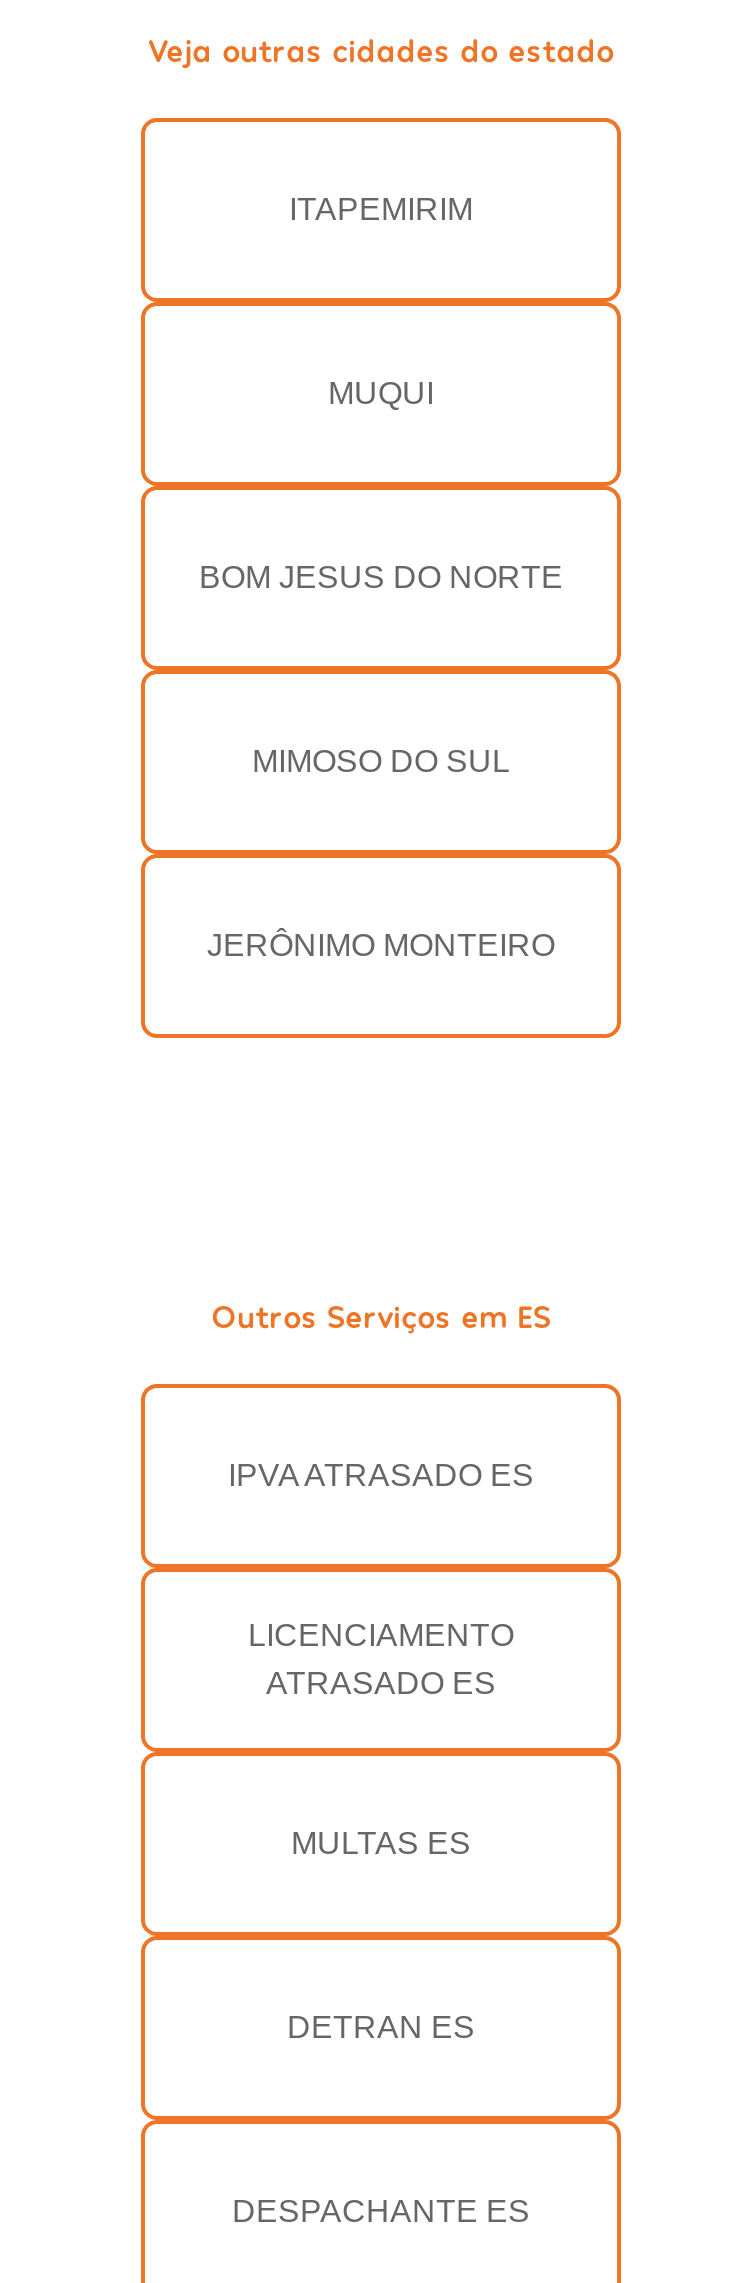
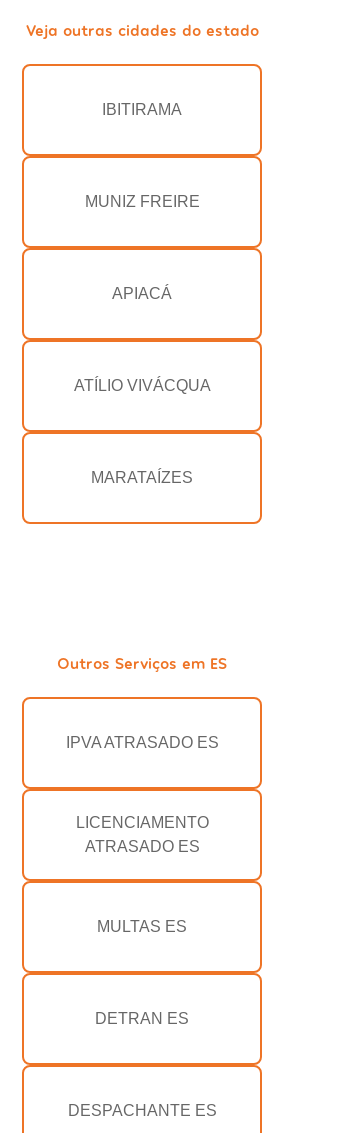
- ITAPEMIRIM
+ IBITIRAMA

- MUQUI
+ MUNIZ FREIRE

- BOM JESUS DO NORTE
+ APIACÁ

- MIMOSO DO SUL
+ ATÍLIO VIVÁCQUA

- JERÔNIMO MONTEIRO
+ MARATAÍZES
